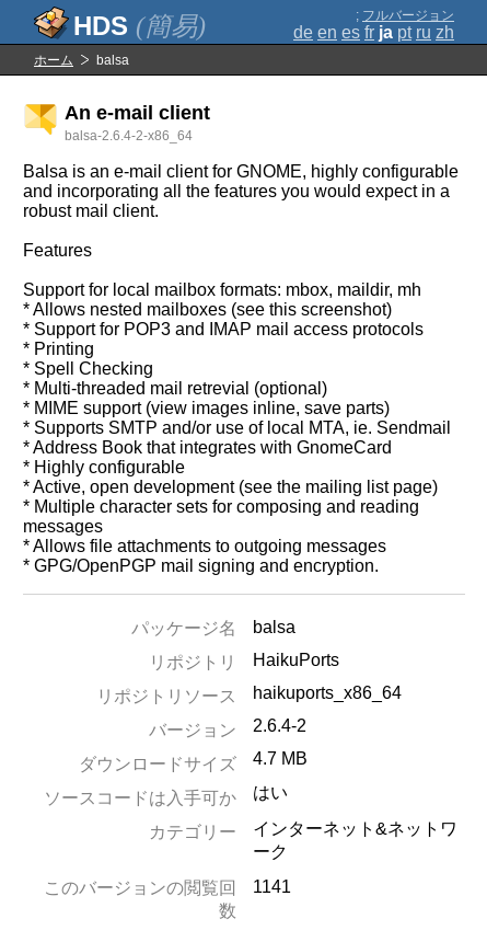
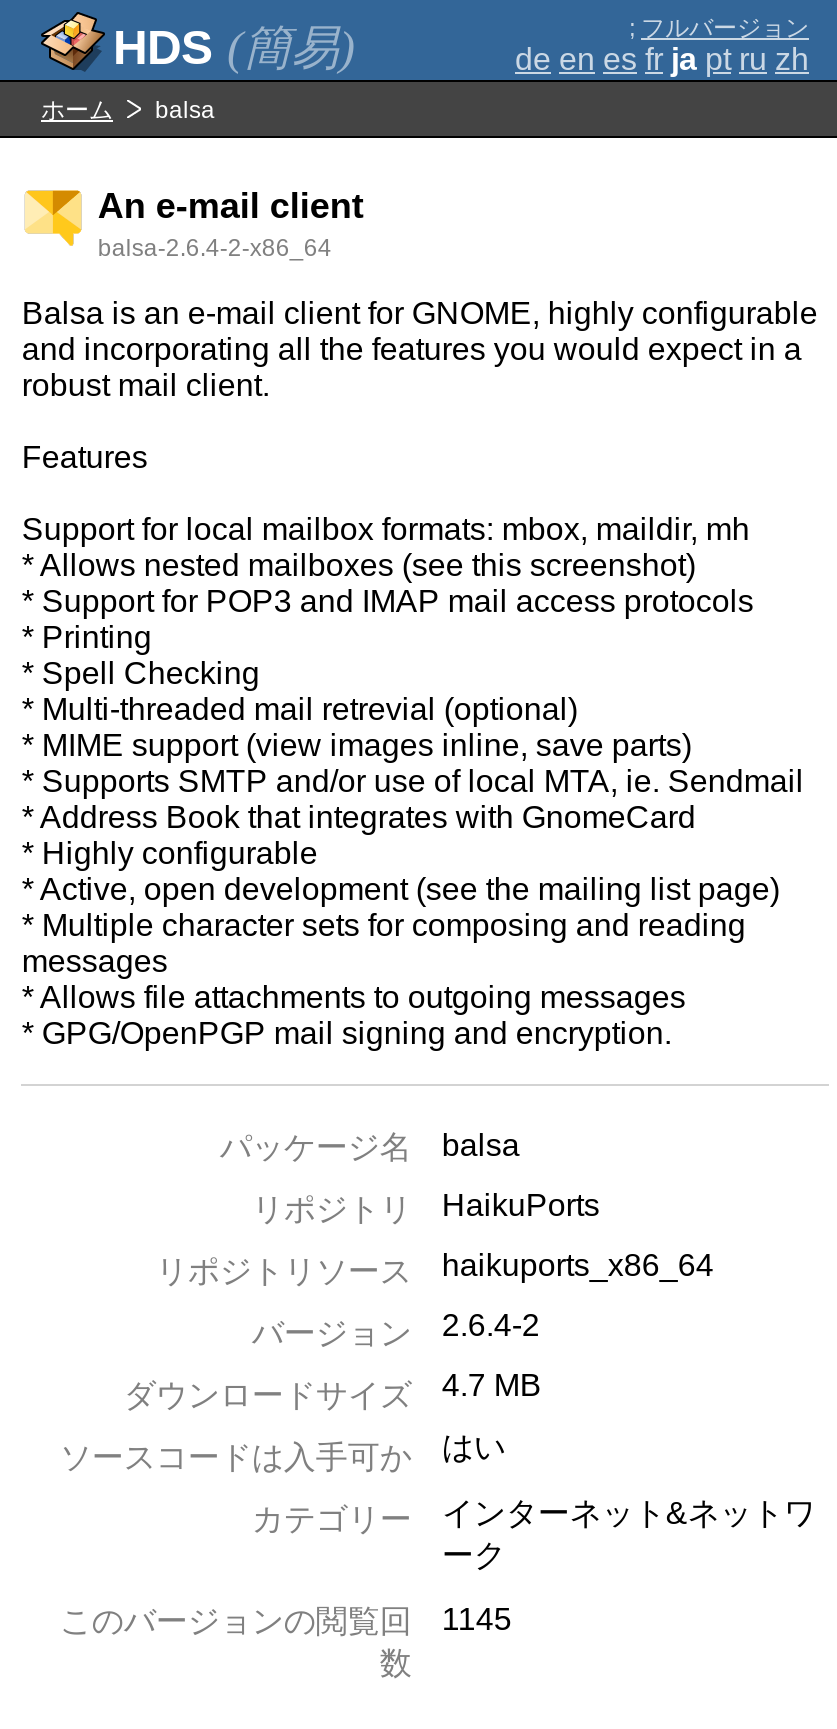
- このバージョンの閲覧回 1141
+ このバージョンの閲覧回 1145
